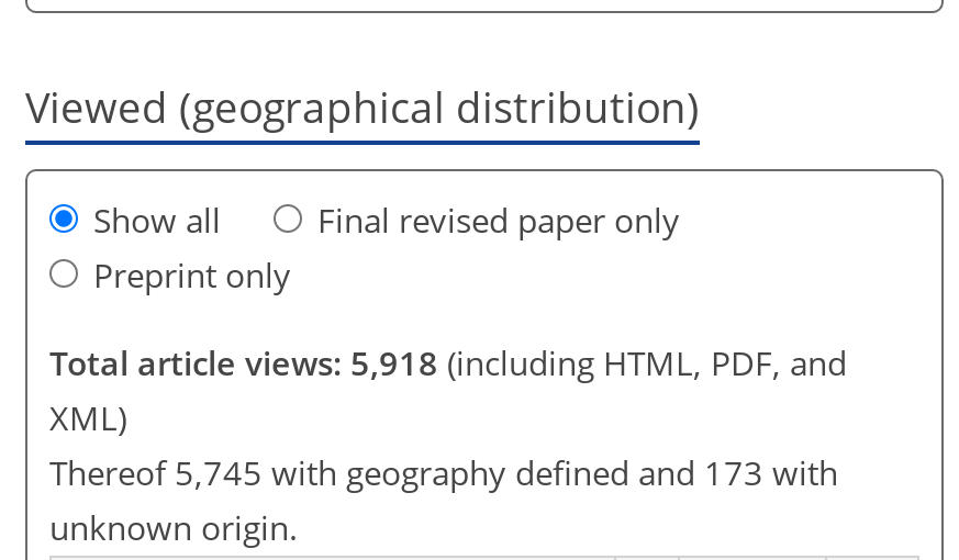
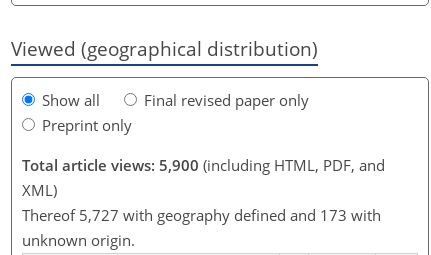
- Total article views: 5,918 (including HTML, PDF, and
+ Total article views: 5,900 (including HTML, PDF, and

- Thereof 5,745 with geography defined and 173 with
+ Thereof 5,727 with geography defined and 173 with
